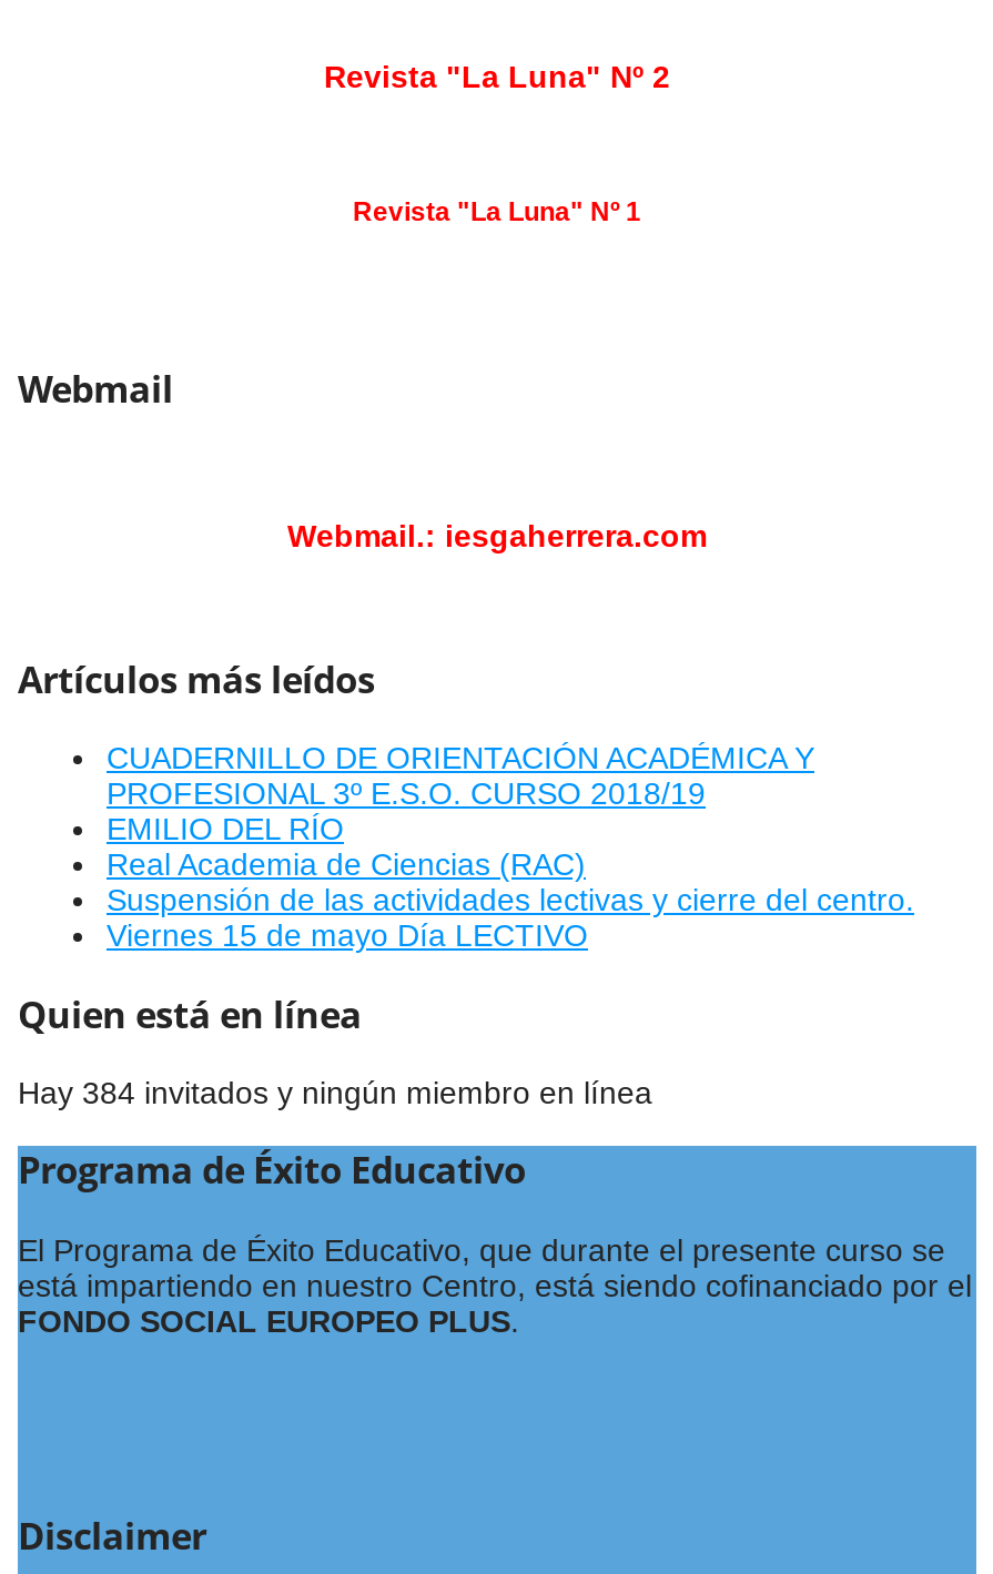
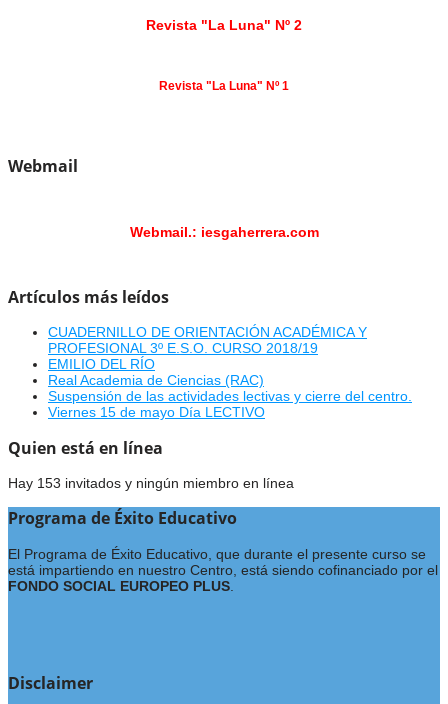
- Hay 384 invitados y ningún miembro en línea
+ Hay 153 invitados y ningún miembro en línea
